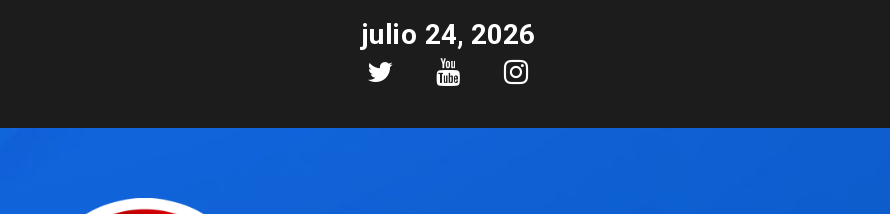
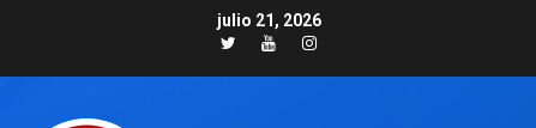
- julio 24, 2026
+ julio 21, 2026
